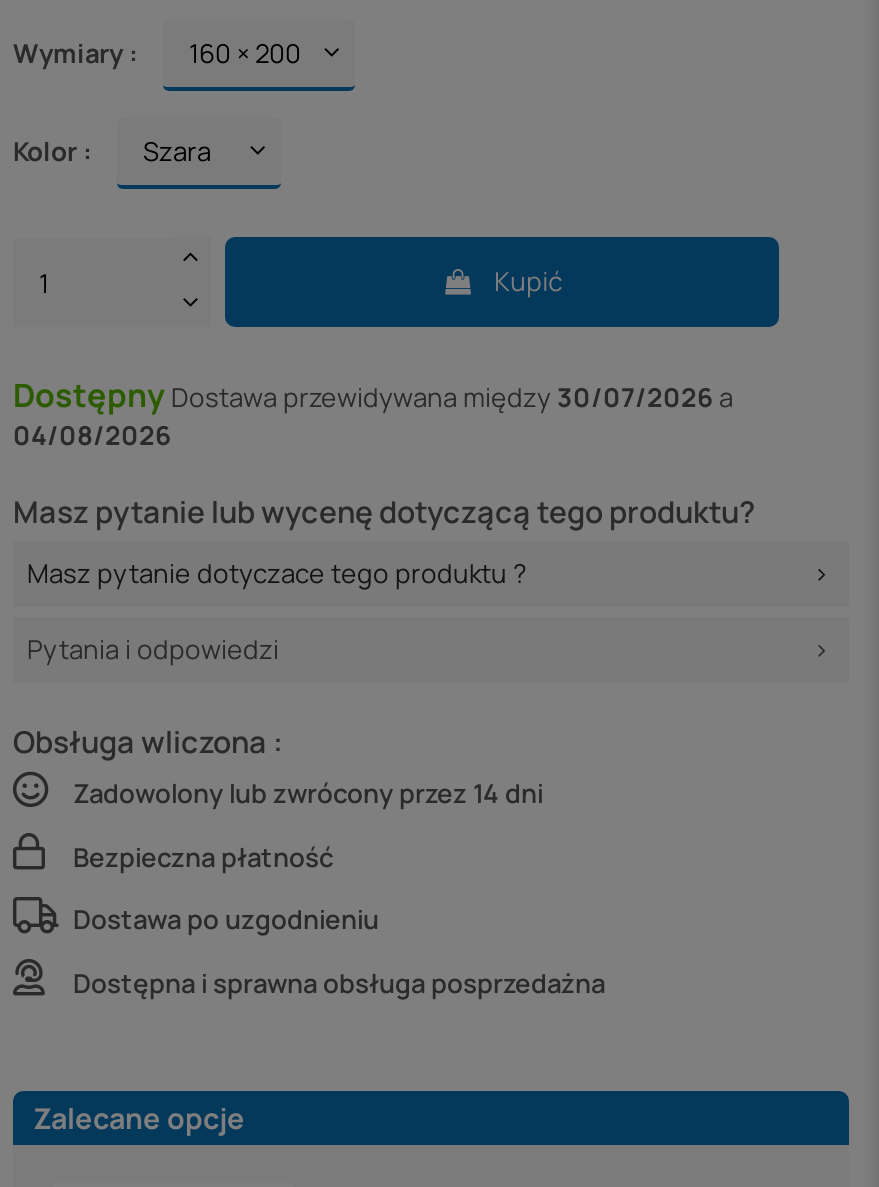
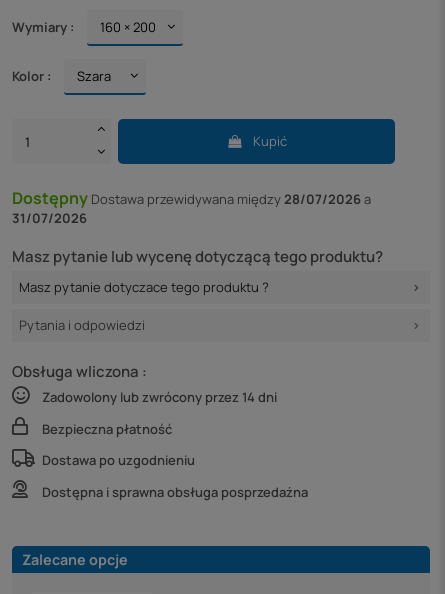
- Dostępny Dostawa przewidywana między 30/07/2026 a
+ Dostępny Dostawa przewidywana między 28/07/2026 a

- 04/08/2026
+ 31/07/2026
